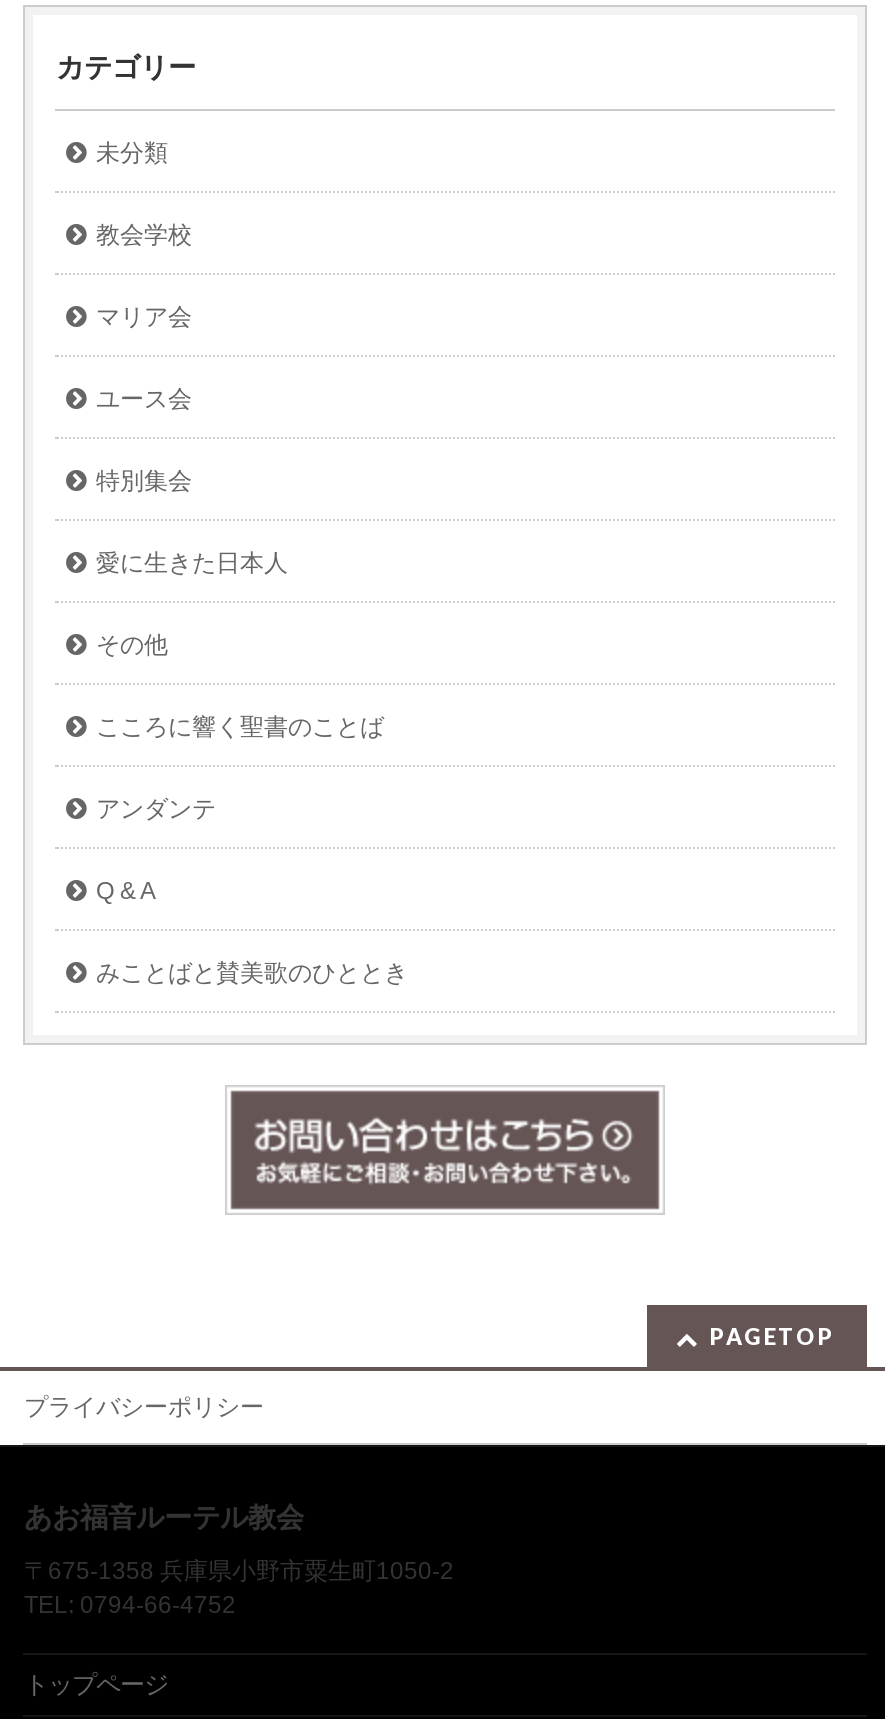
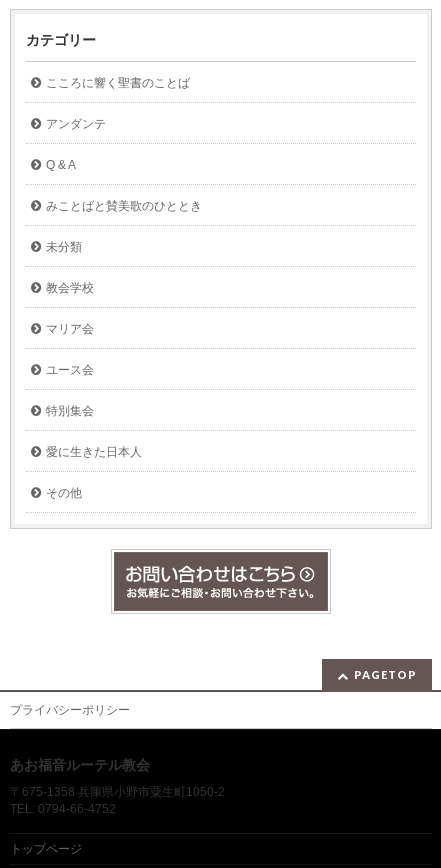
moved down: 未分類 | 教会学校 | マリア会 | ユース会 | 特別集会 | 愛に生きた日本人 | その他

moved up: こころに響く聖書のことば | アンダンテ | Q & A | みことばと賛美歌のひととき
